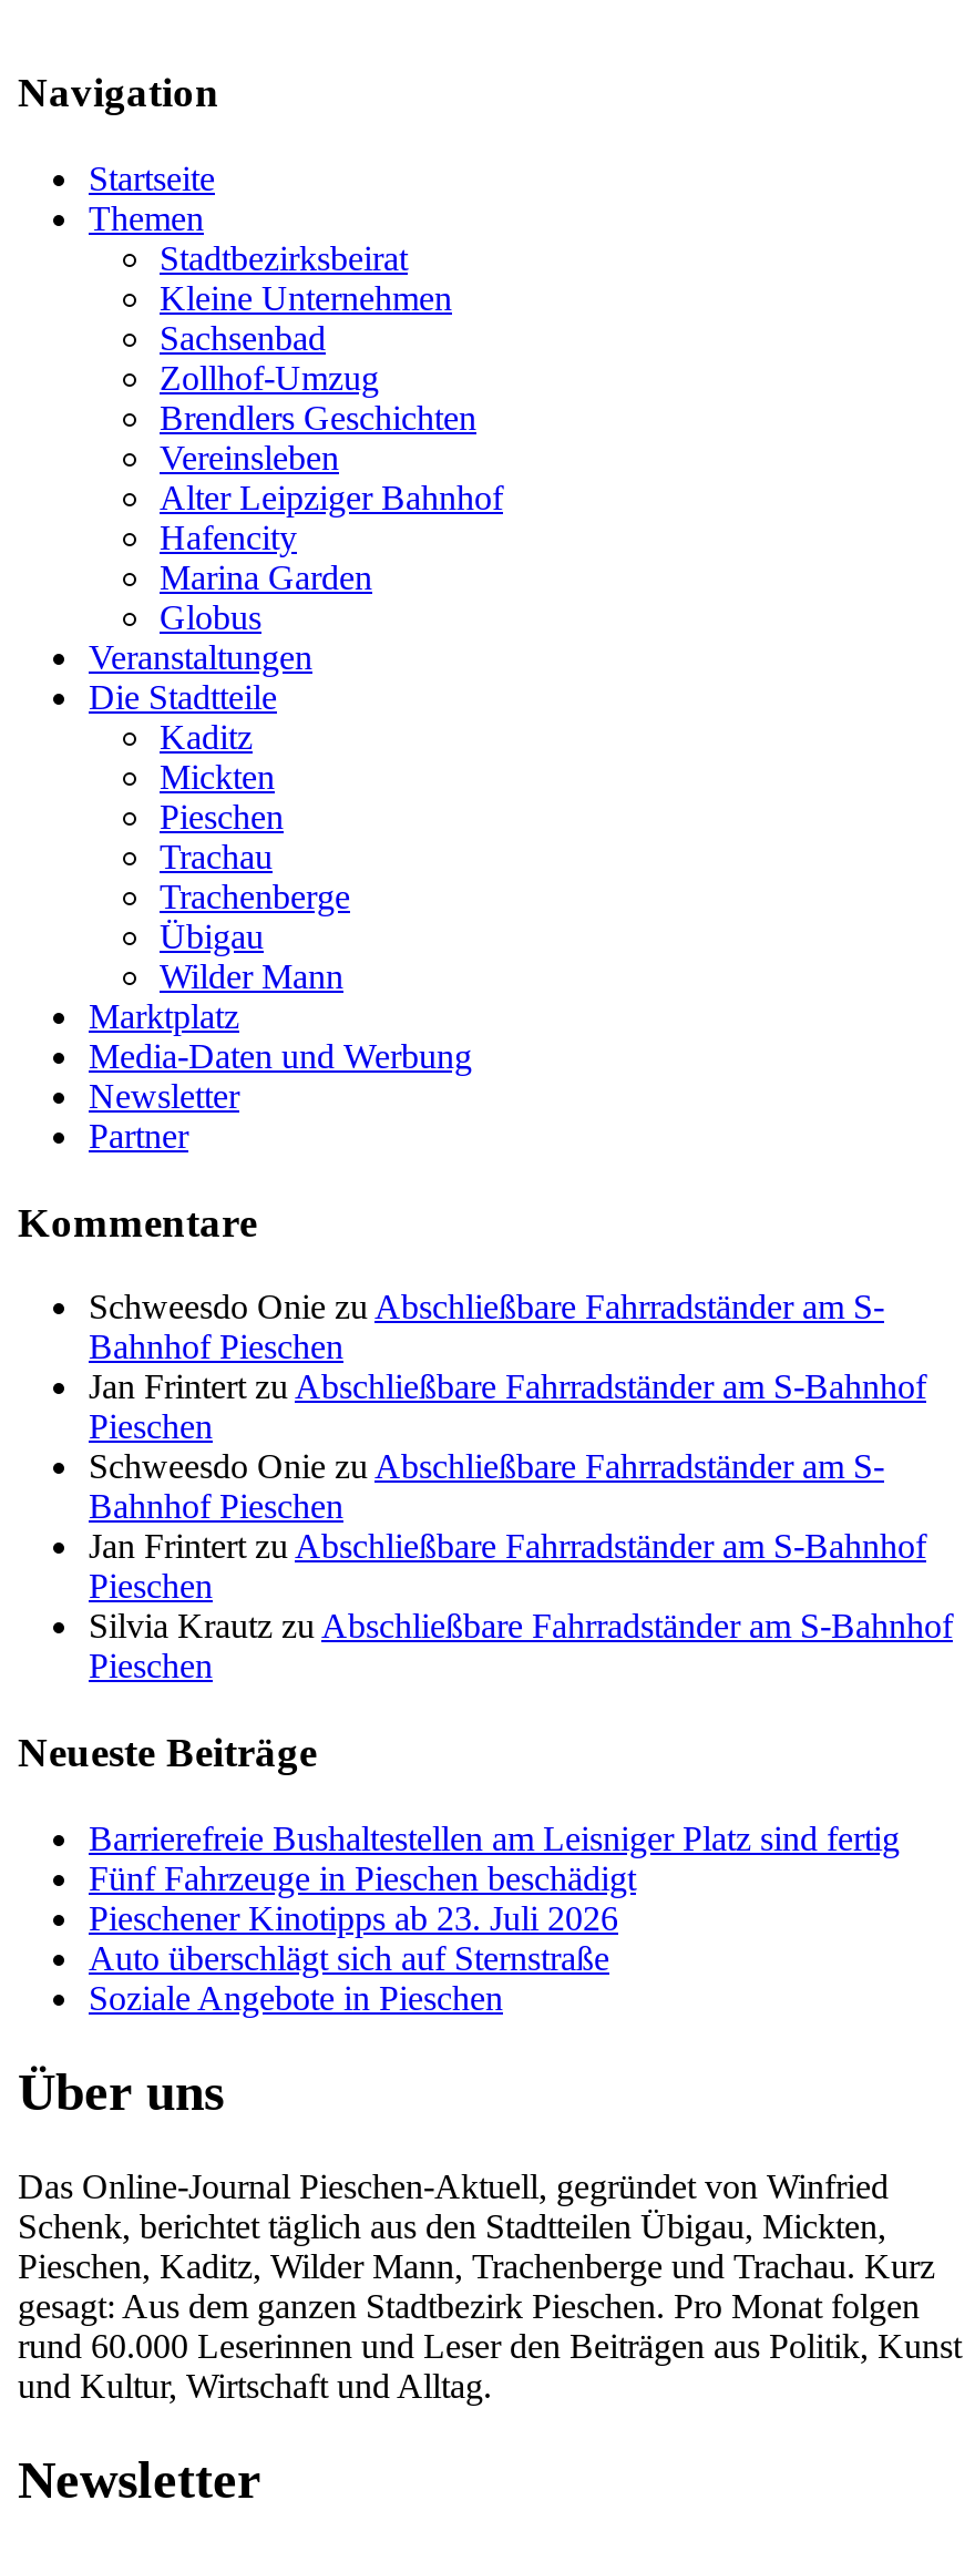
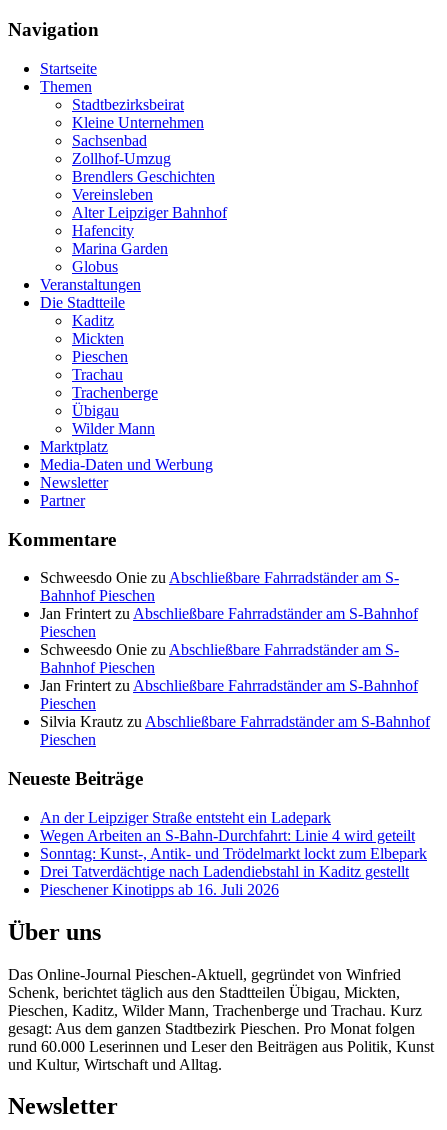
- Barrierefreie Bushaltestellen am Leisniger Platz sind fertig
- Fünf Fahrzeuge in Pieschen beschädigt
- Pieschener Kinotipps ab 23. Juli 2026
- Auto überschlägt sich auf Sternstraße
- Soziale Angebote in Pieschen
+ An der Leipziger Straße entsteht ein Ladepark
+ Wegen Arbeiten an S-Bahn-Durchfahrt: Linie 4 wird geteilt
+ Sonntag: Kunst-, Antik- und Trödelmarkt lockt zum Elbepark
+ Drei Tatverdächtige nach Ladendiebstahl in Kaditz gestellt
+ Pieschener Kinotipps ab 16. Juli 2026
